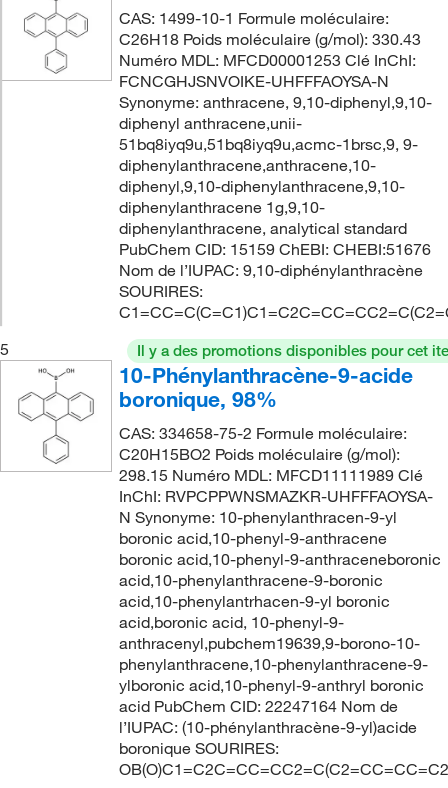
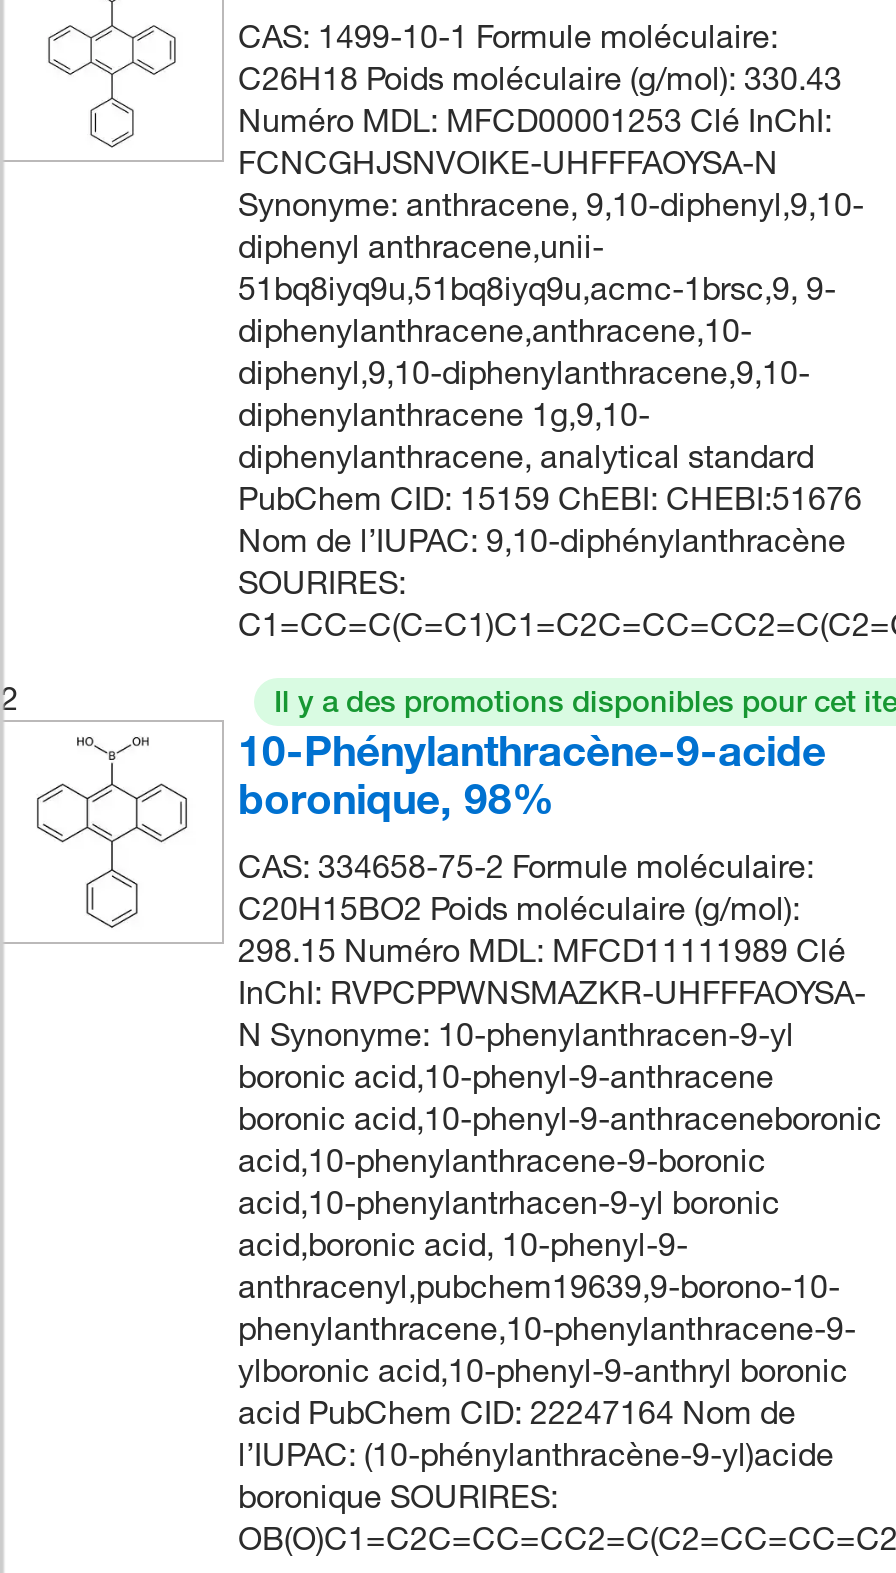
- 5
+ 2
